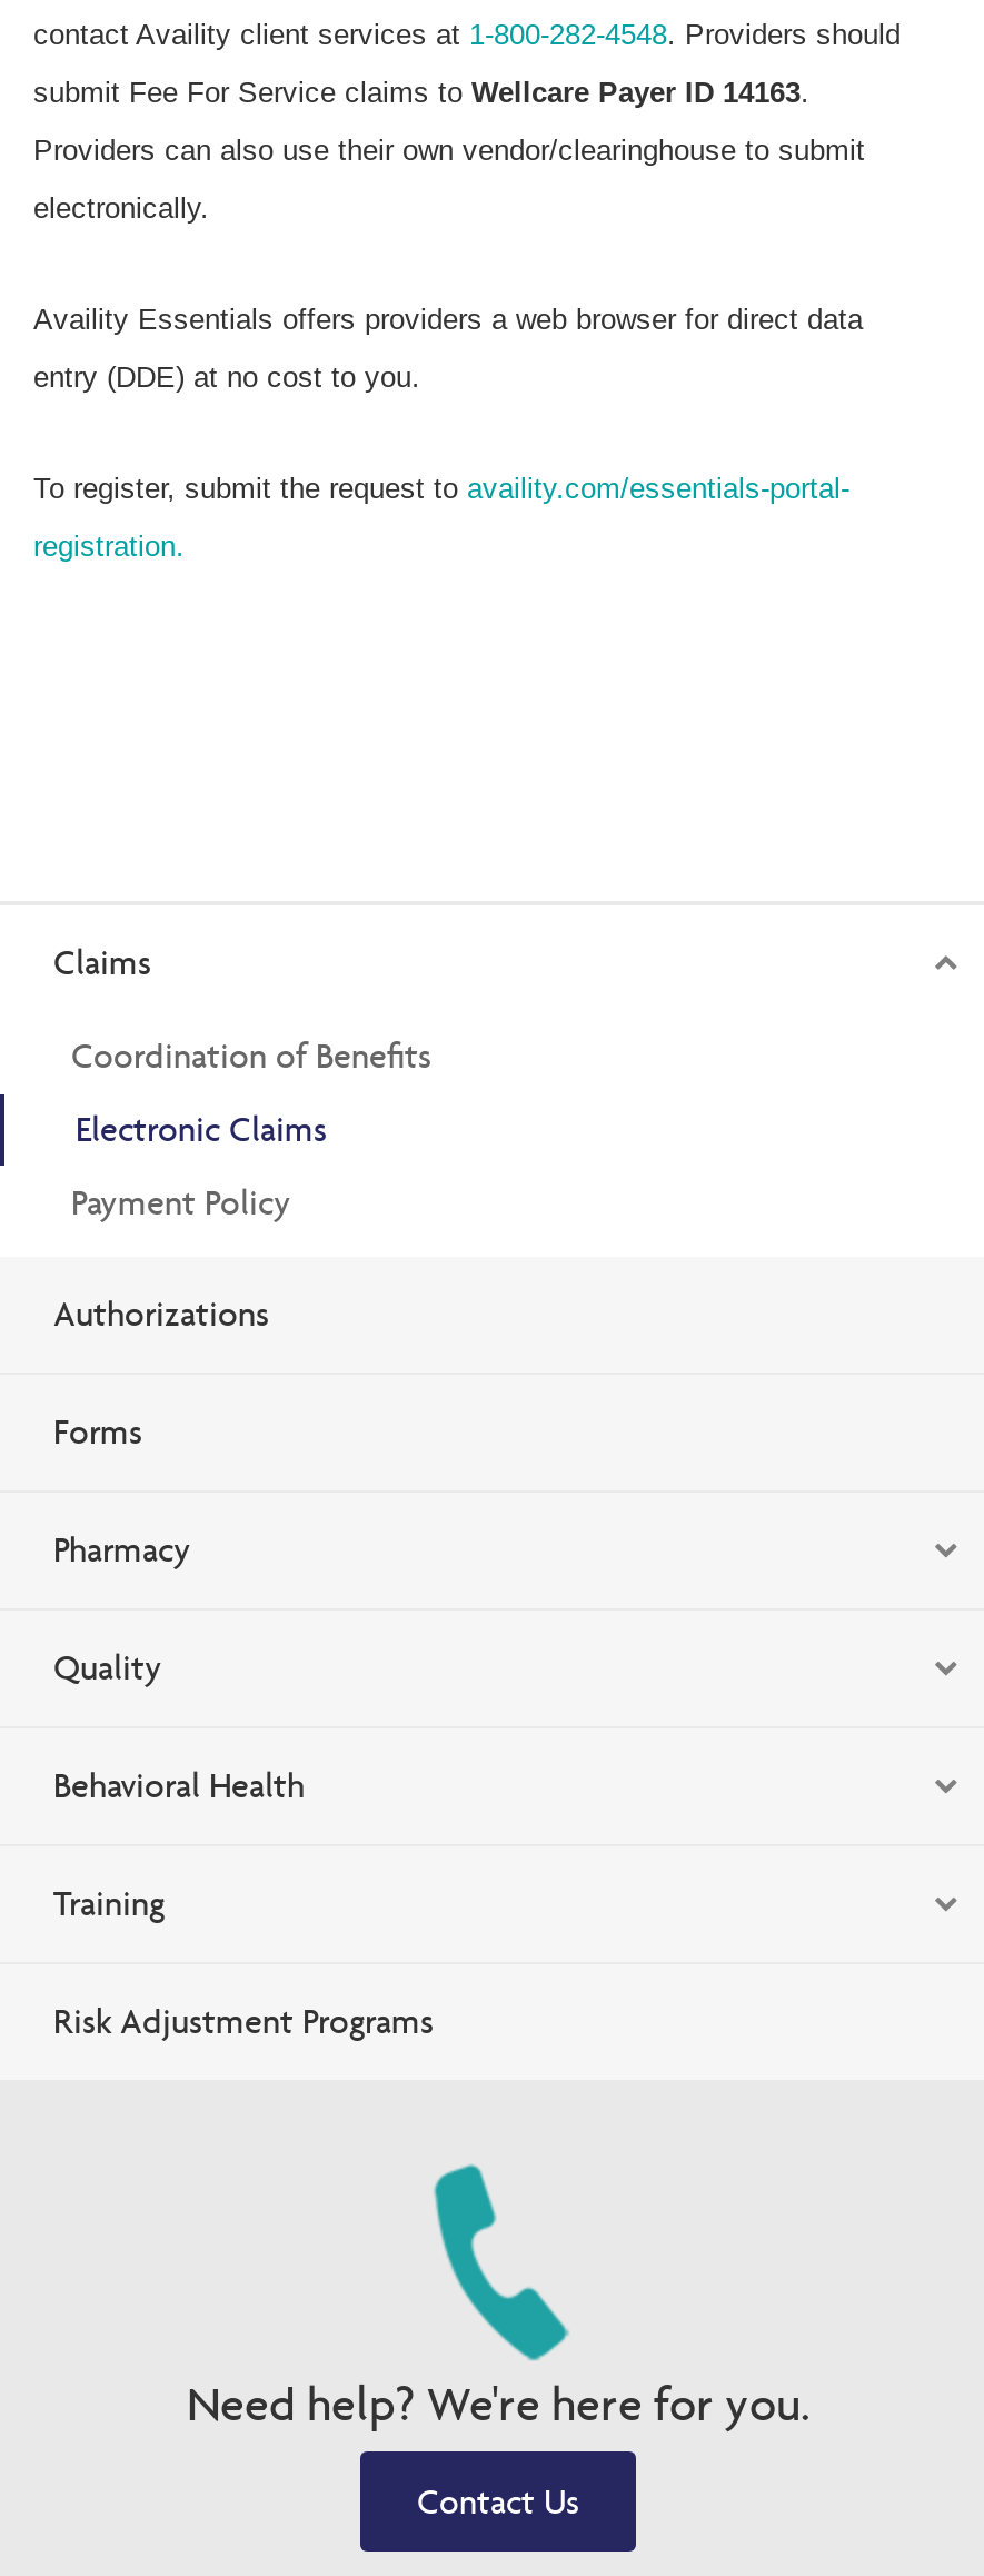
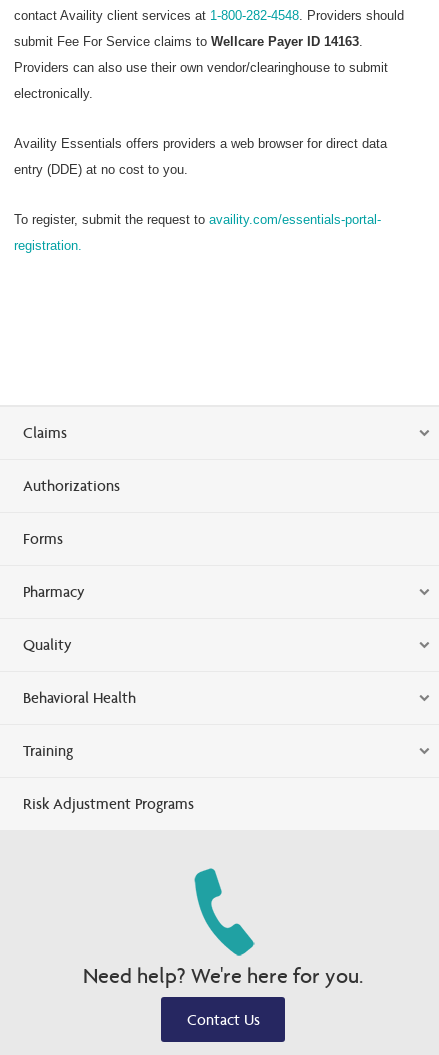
- Coordination of Benefits
- Electronic Claims
- Payment Policy
